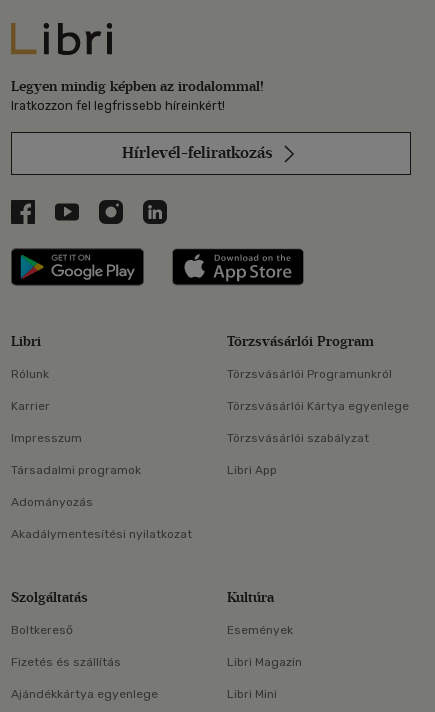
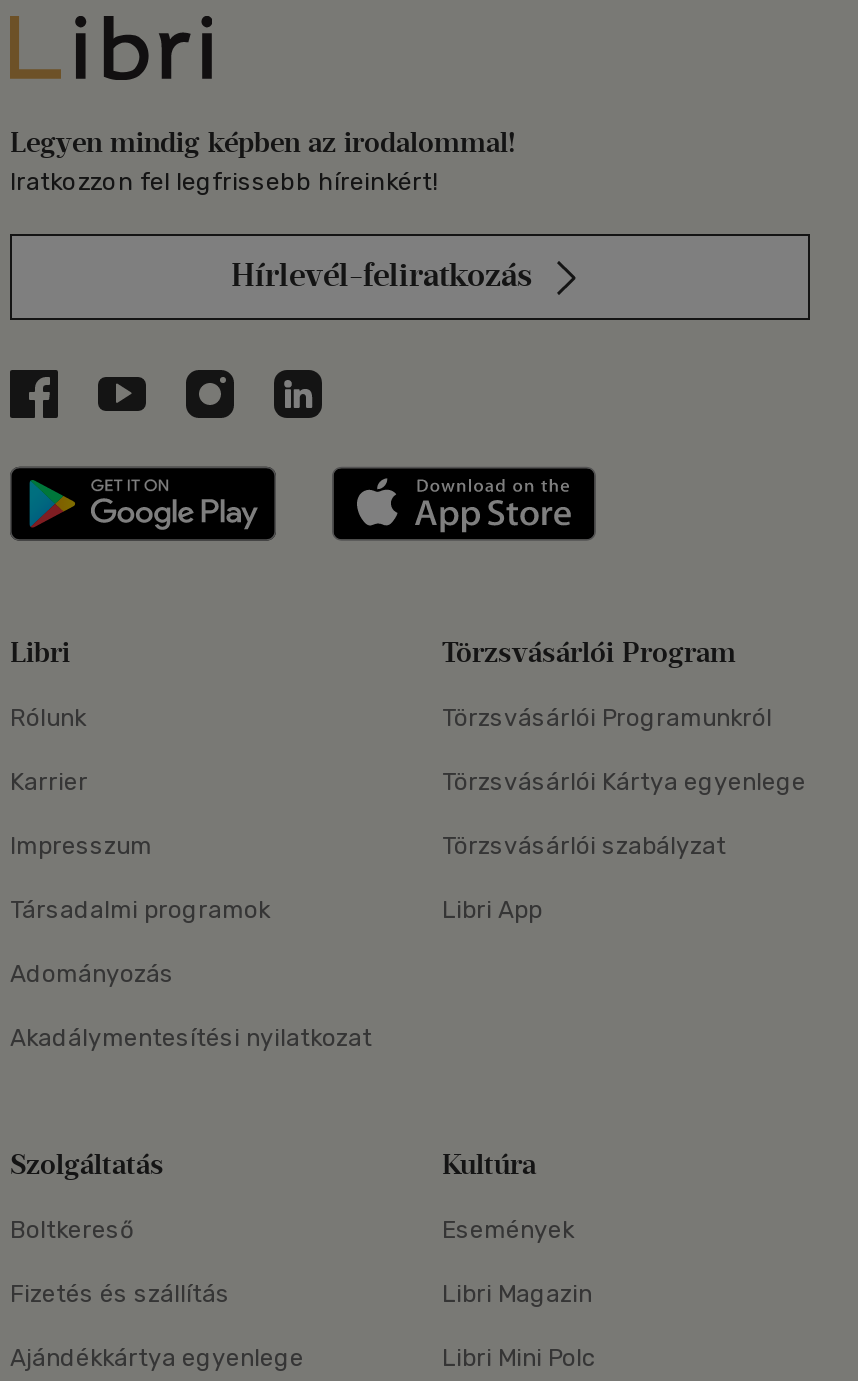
- Libri Mini
+ Libri Mini Polc
